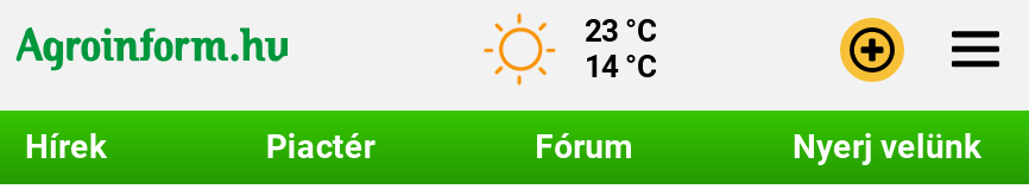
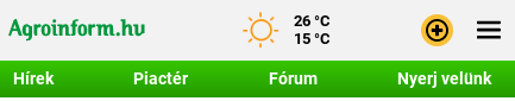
- 23 °C
+ 26 °C

- 14 °C
+ 15 °C
